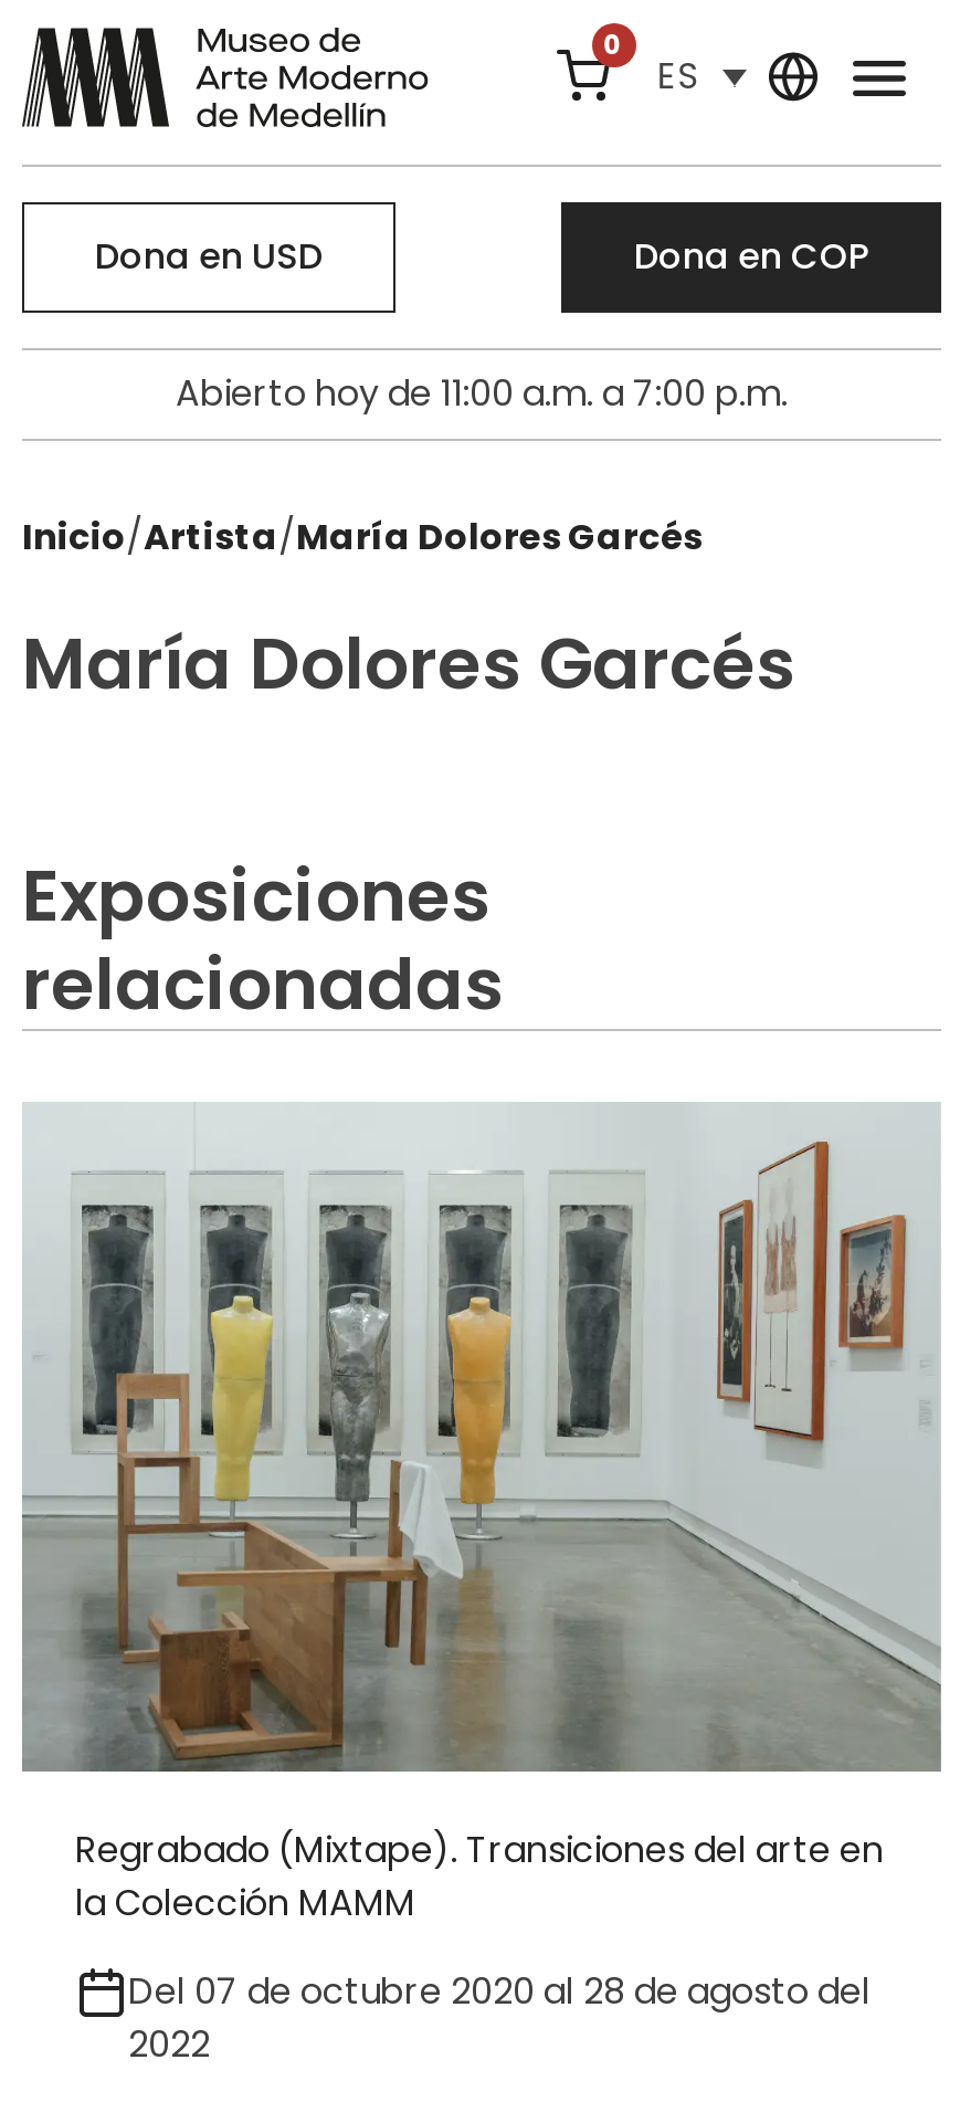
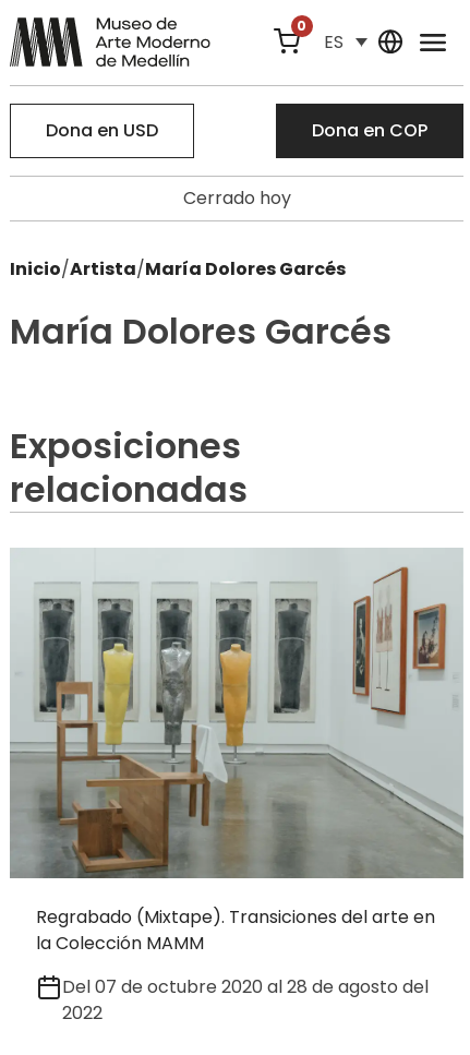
- Abierto hoy de 11:00 a.m. a 7:00 p.m.
+ Cerrado hoy
